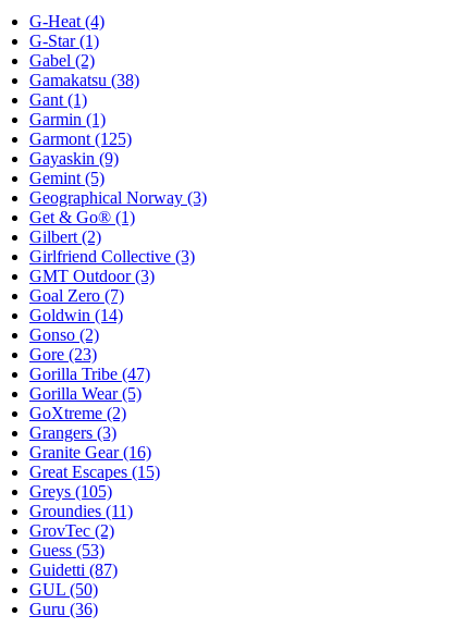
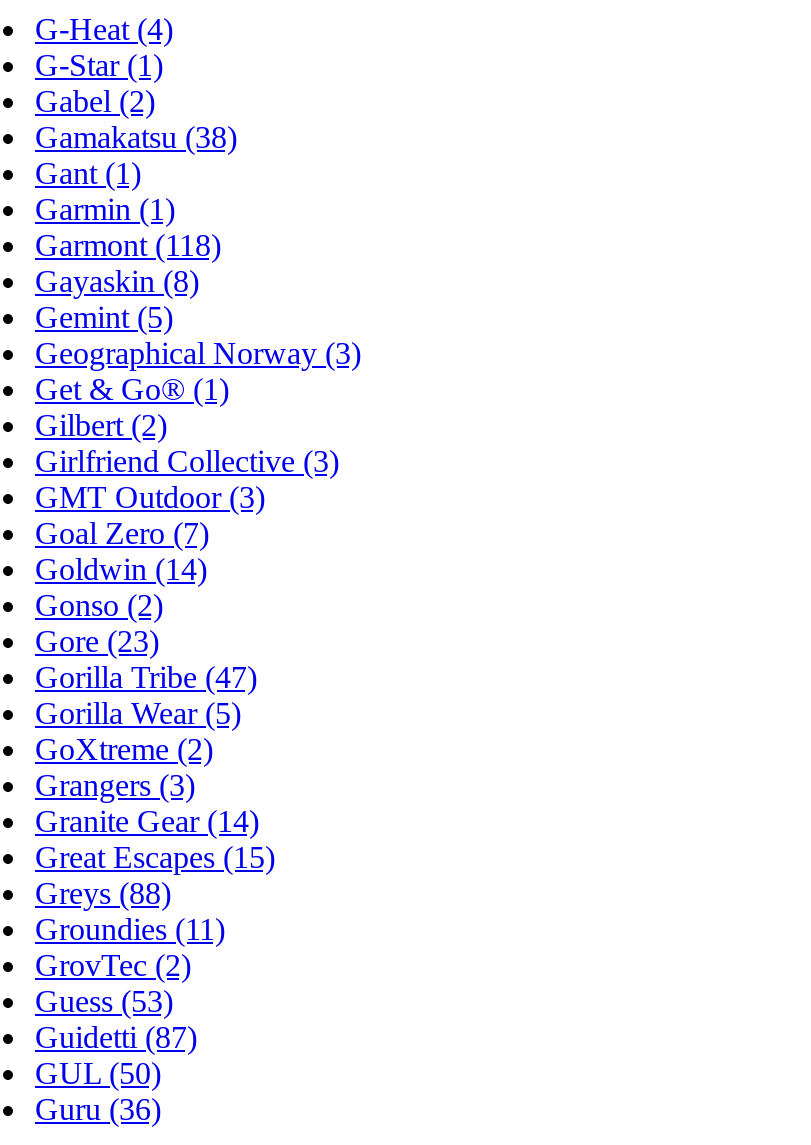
- Garmont (125)
+ Garmont (118)

- Gayaskin (9)
+ Gayaskin (8)

- Granite Gear (16)
+ Granite Gear (14)

- Greys (105)
+ Greys (88)
